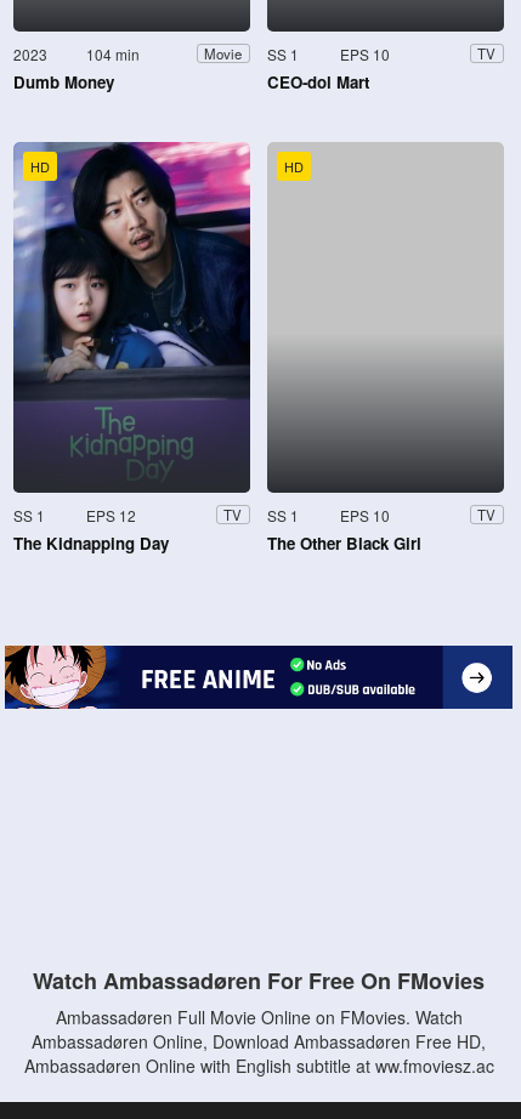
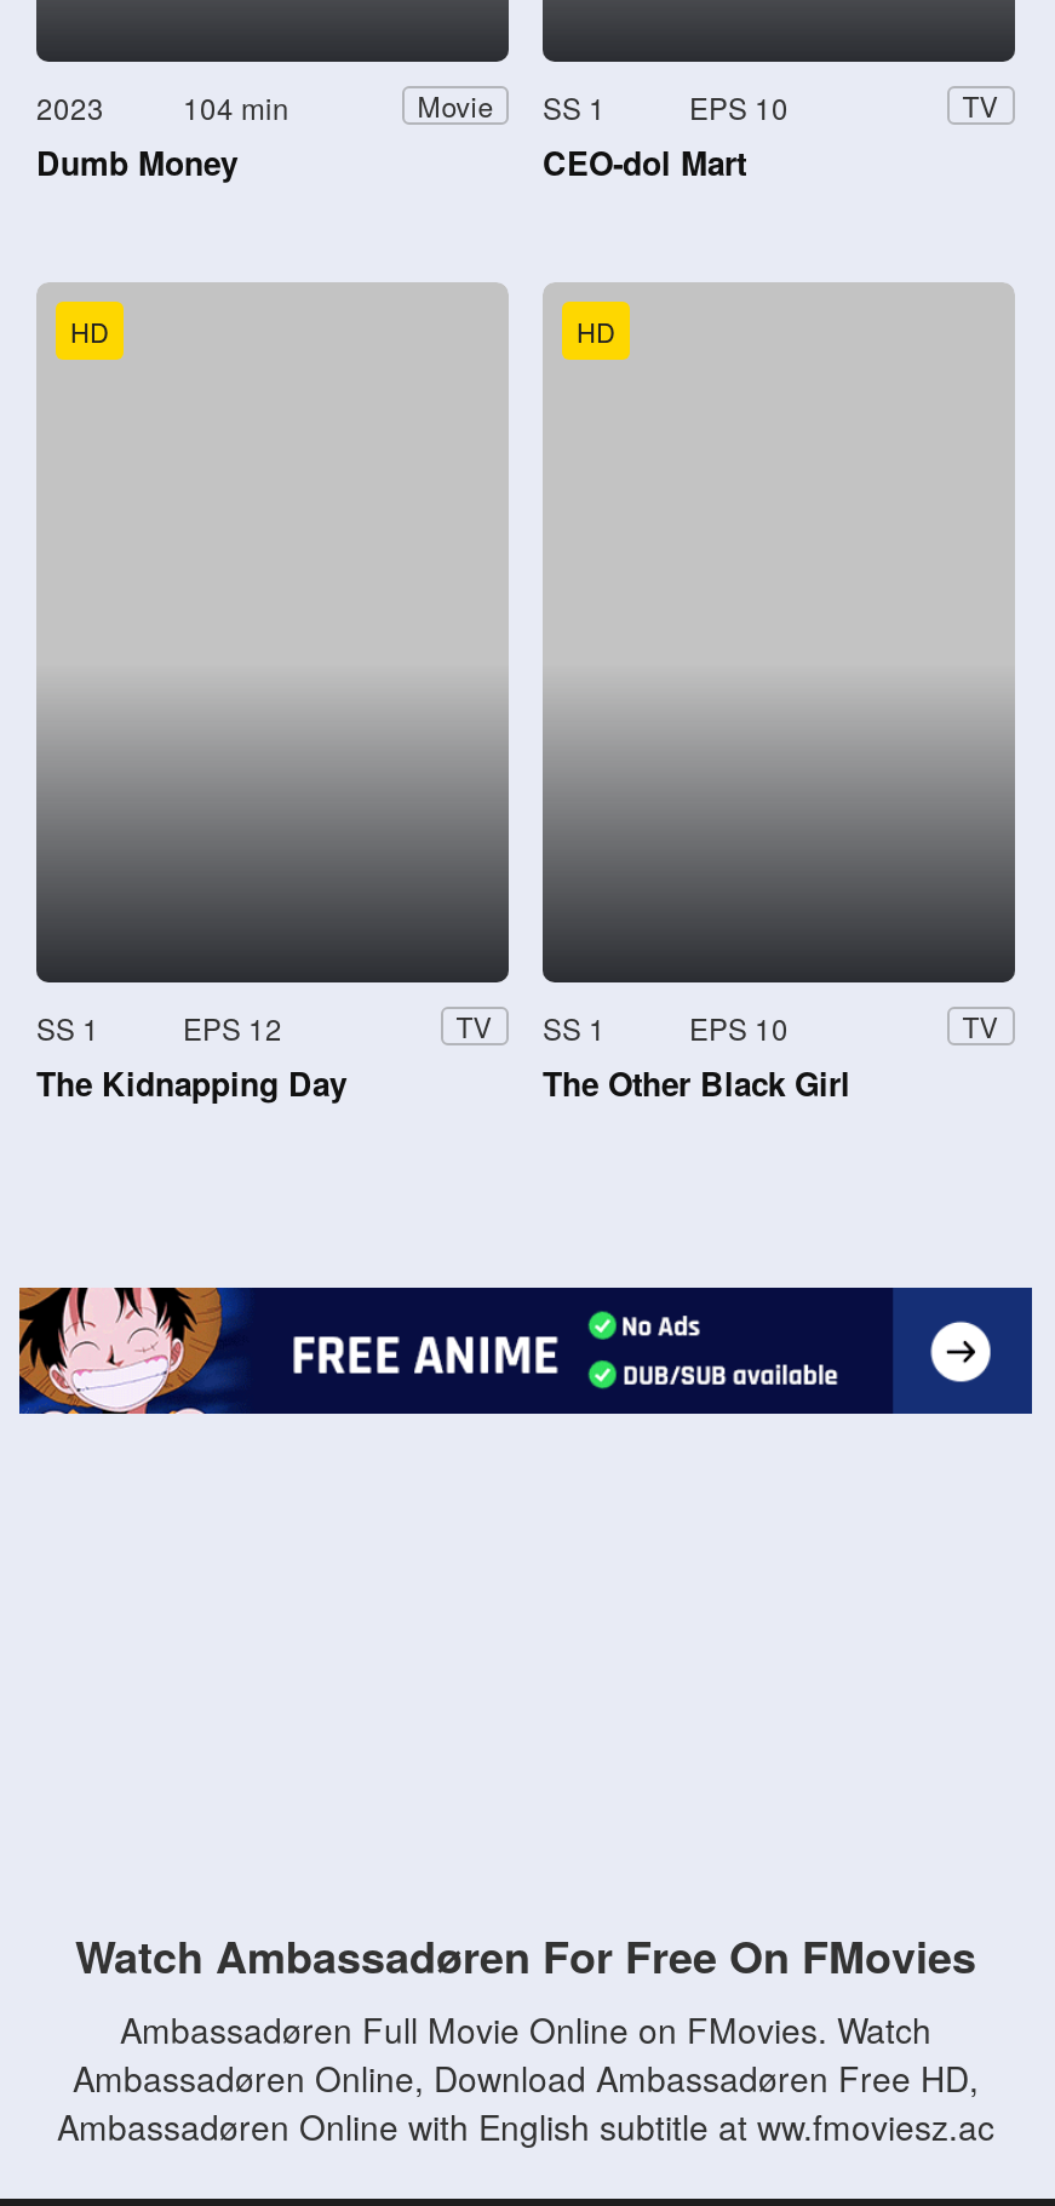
- [image]
+ [image]
